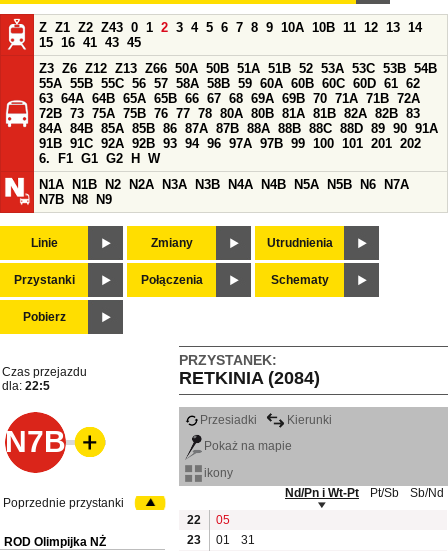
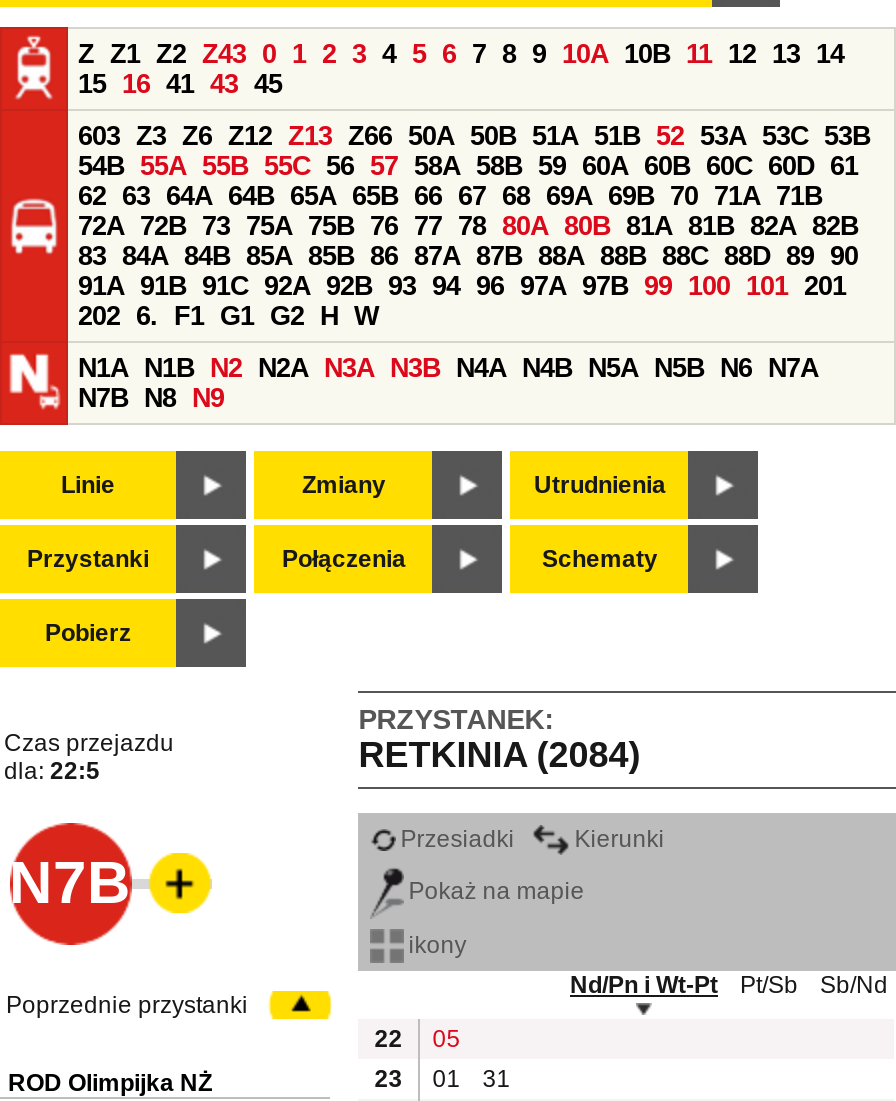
- Z3 Z6 Z12 Z13 Z66 50A 50B 51A 51B 52 53A 53C 53B 54B
- 55A 55B 55C 56 57 58A 58B 59 60A 60B 60C 60D 61 62
- 63 64A 64B 65A 65B 66 67 68 69A 69B 70 71A 71B 72A
- 72B 73 75A 75B 76 77 78 80A 80B 81A 81B 82A 82B 83
- 84A 84B 85A 85B 86 87A 87B 88A 88B 88C 88D 89 90 91A
- 91B 91C 92A 92B 93 94 96 97A 97B 99 100 101 201 202
- 6. F1 G1 G2 H W
+ 603 Z3 Z6 Z12 Z13 Z66 50A 50B 51A 51B 52 53A 53C 53B
+ 54B 55A 55B 55C 56 57 58A 58B 59 60A 60B 60C 60D 61
+ 62 63 64A 64B 65A 65B 66 67 68 69A 69B 70 71A 71B
+ 72A 72B 73 75A 75B 76 77 78 80A 80B 81A 81B 82A 82B
+ 83 84A 84B 85A 85B 86 87A 87B 88A 88B 88C 88D 89 90
+ 91A 91B 91C 92A 92B 93 94 96 97A 97B 99 100 101 201
+ 202 6. F1 G1 G2 H W
